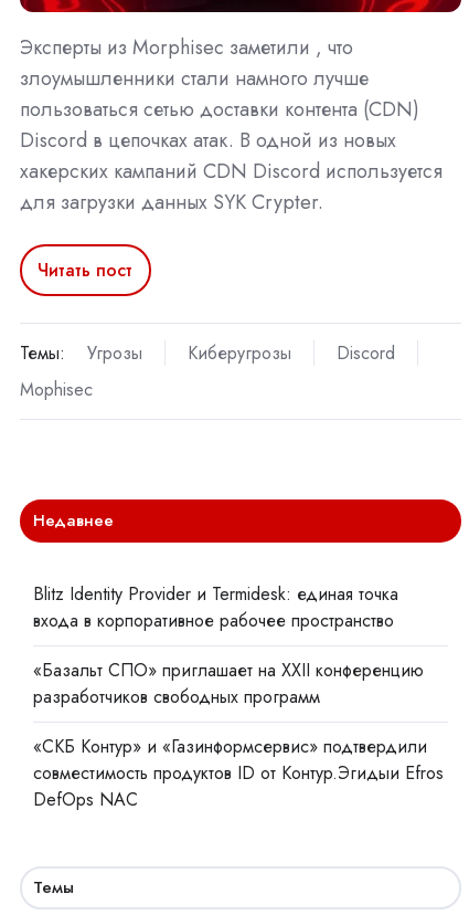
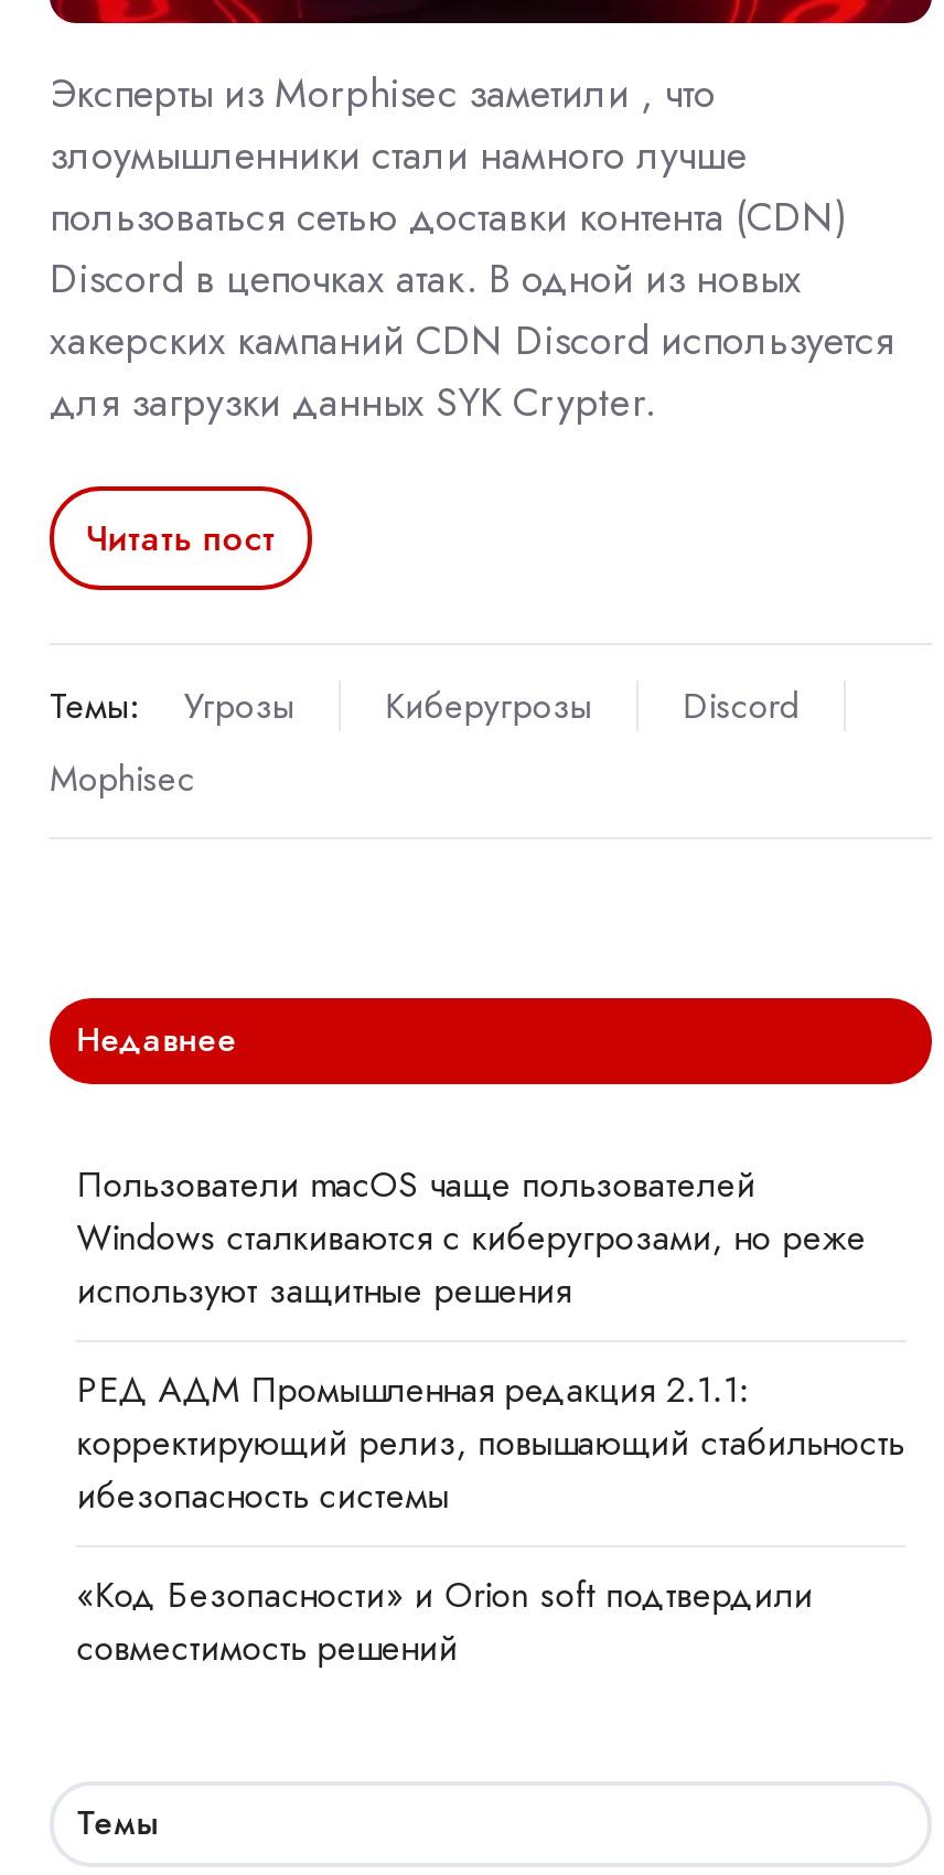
- Blitz Identity Provider и Termidesk: единая точка
- входа в корпоративное рабочее пространство
+ Пользователи macOS чаще пользователей
+ Windows сталкиваются с киберугрозами, но реже
+ используют защитные решения

- «Базальт СПО» приглашает на XXII конференцию
- разработчиков свободных программ
+ РЕД АДМ Промышленная редакция 2.1.1:
+ корректирующий релиз, повышающий стабильность
+ ибезопасность системы

- «СКБ Контур» и «Газинформсервис» подтвердили
- совместимость продуктов ID от Контур.Эгидыи Efros
- DefOps NAC
+ «Код Безопасности» и Orion soft подтвердили
+ совместимость решений
